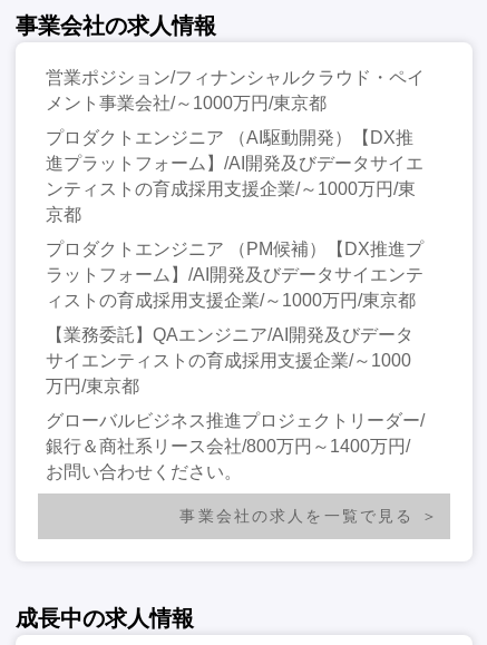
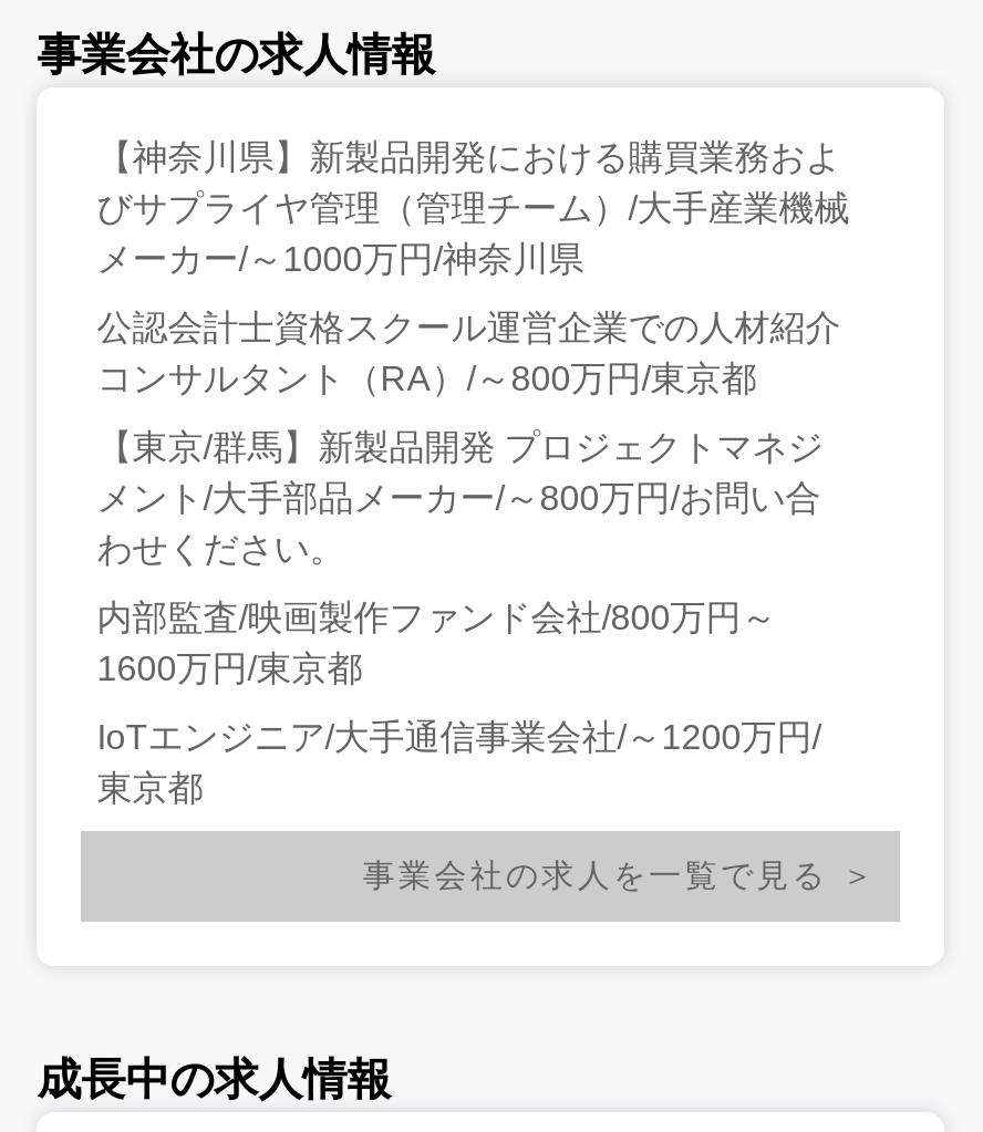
- 営業ポジション/フィナンシャルクラウド・ペイ
- メント事業会社/～1000万円/東京都
+ 【神奈川県】新製品開発における購買業務およ
+ びサプライヤ管理（管理チーム）/大手産業機械
+ メーカー/～1000万円/神奈川県

- プロダクトエンジニア （AI駆動開発）【DX推
- 進プラットフォーム】/AI開発及びデータサイエ
- ンティストの育成採用支援企業/～1000万円/東
- 京都
+ 公認会計士資格スクール運営企業での人材紹介
+ コンサルタント（RA）/～800万円/東京都

- プロダクトエンジニア （PM候補）【DX推進プ
- ラットフォーム】/AI開発及びデータサイエンテ
- ィストの育成採用支援企業/～1000万円/東京都
+ 【東京/群馬】新製品開発 プロジェクトマネジ
+ メント/大手部品メーカー/～800万円/お問い合
+ わせください。

- 【業務委託】QAエンジニア/AI開発及びデータ
- サイエンティストの育成採用支援企業/～1000
- 万円/東京都
+ 内部監査/映画製作ファンド会社/800万円～
+ 1600万円/東京都

- グローバルビジネス推進プロジェクトリーダー/
- 銀行＆商社系リース会社/800万円～1400万円/
- お問い合わせください。
+ IoTエンジニア/大手通信事業会社/～1200万円/
+ 東京都
